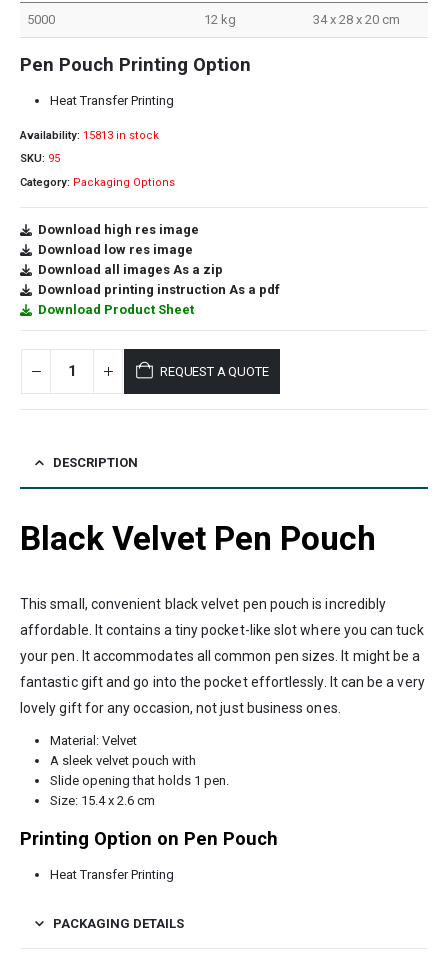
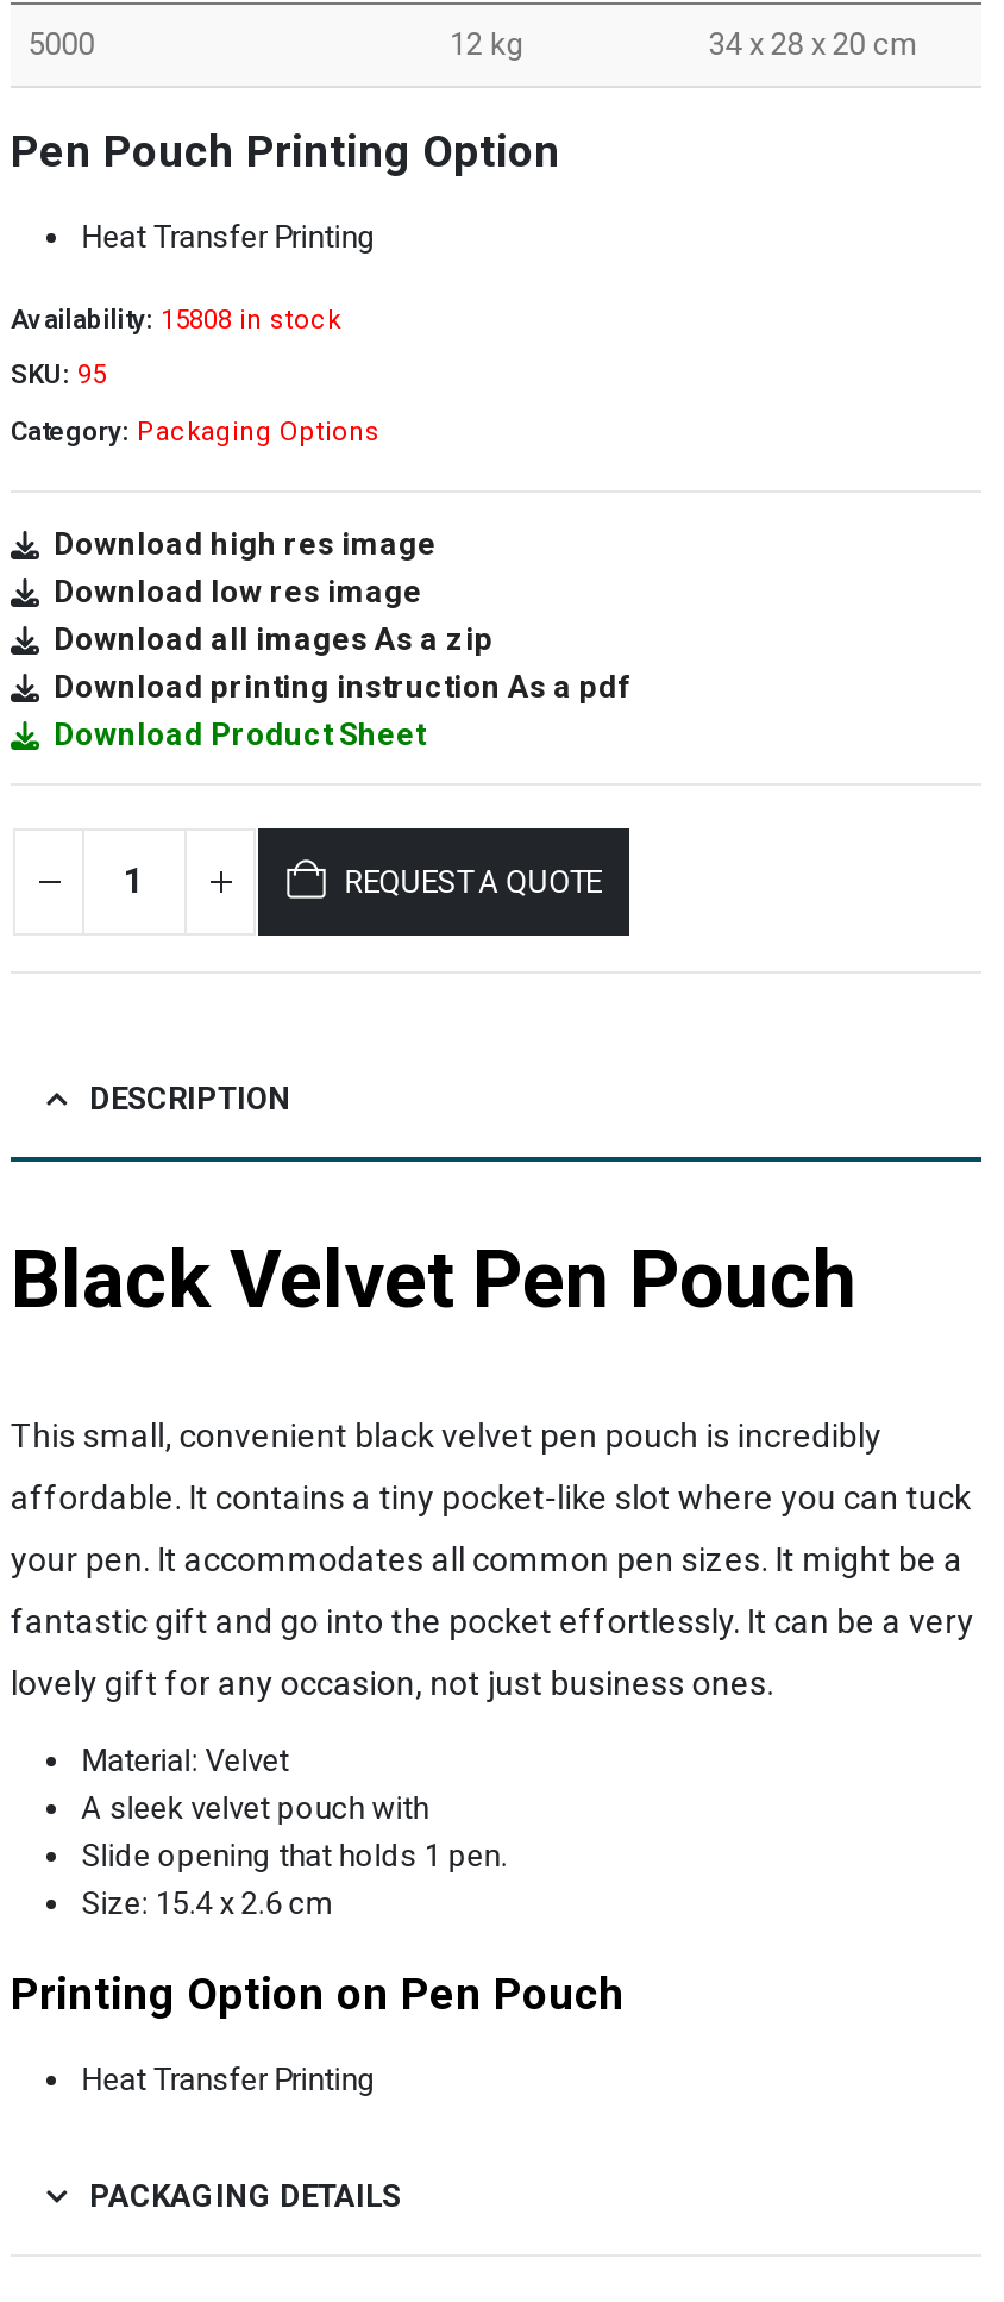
- Availability: 15813 in stock
+ Availability: 15808 in stock
